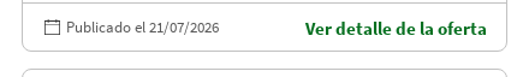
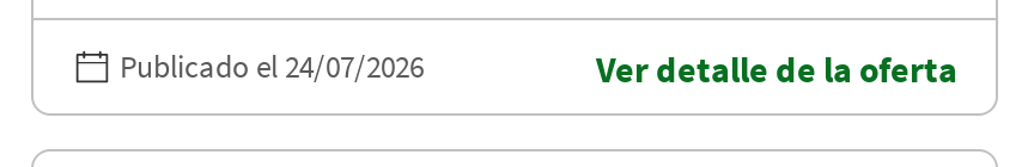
- Publicado el 21/07/2026
+ Publicado el 24/07/2026
